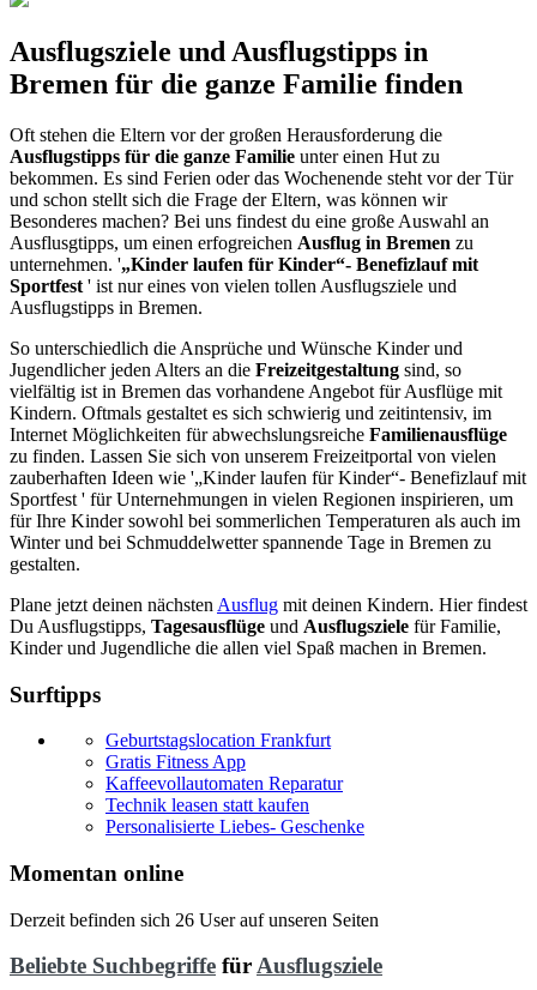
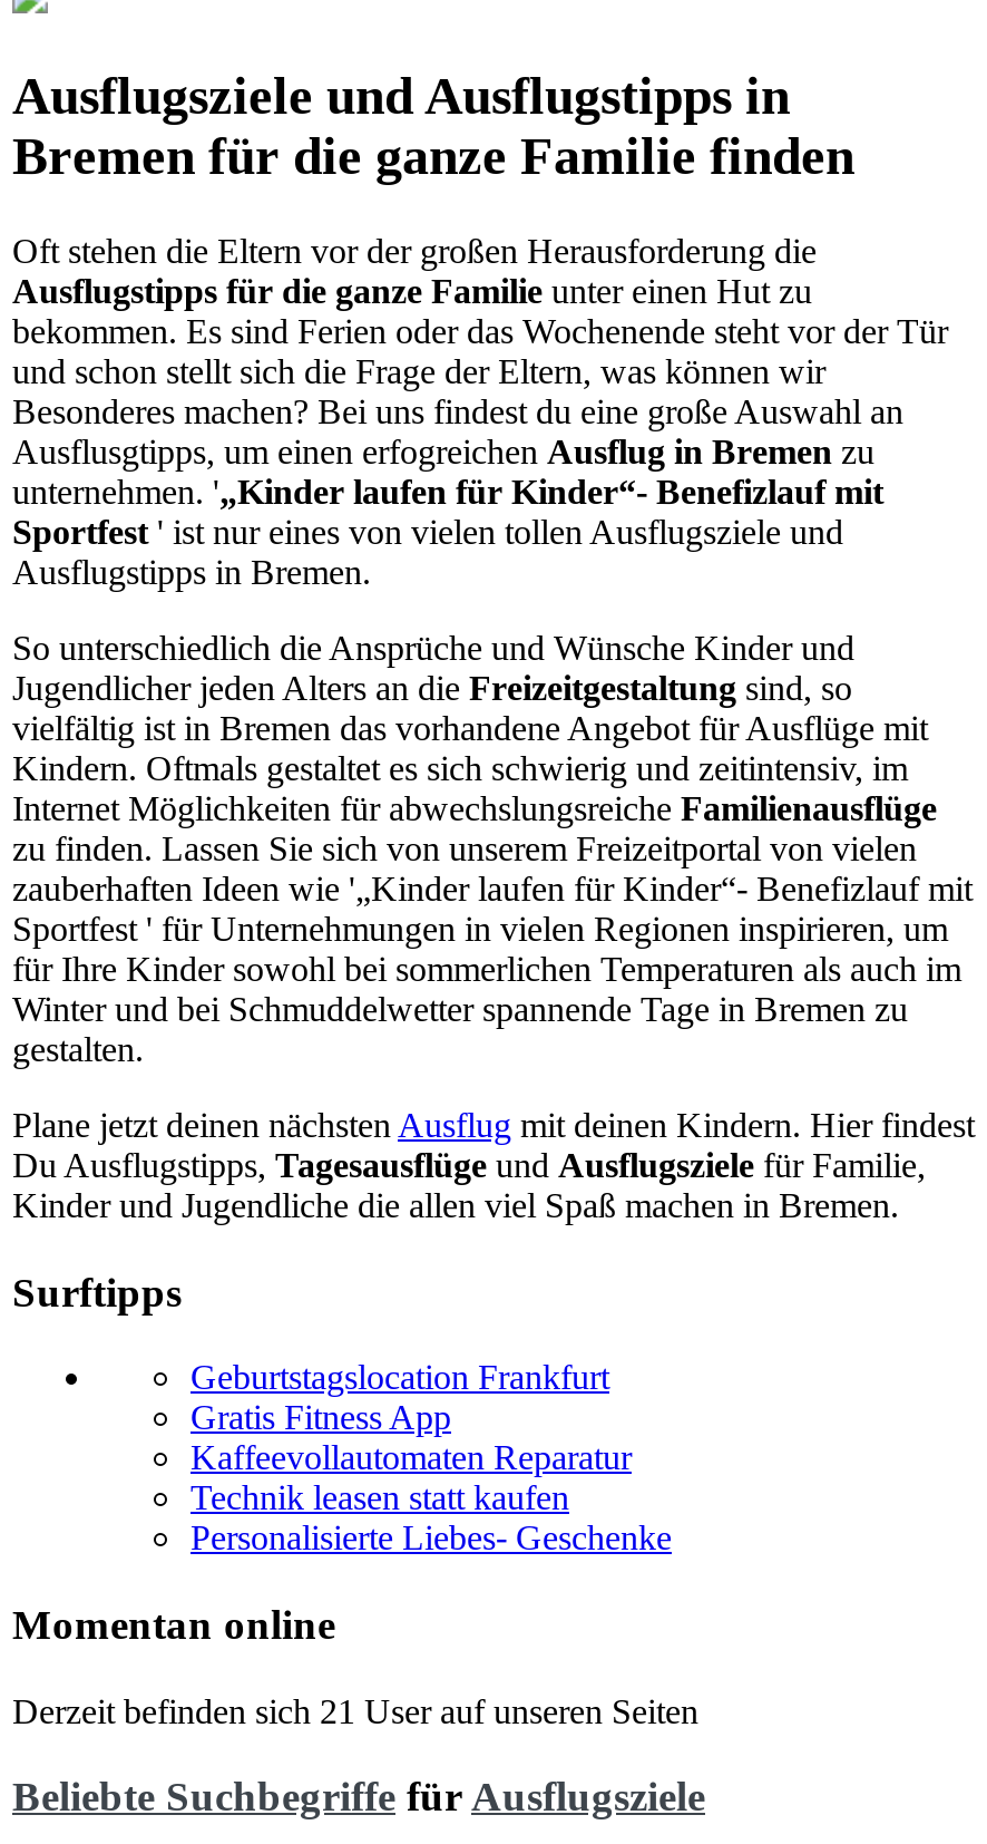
- Derzeit befinden sich 26 User auf unseren Seiten
+ Derzeit befinden sich 21 User auf unseren Seiten
